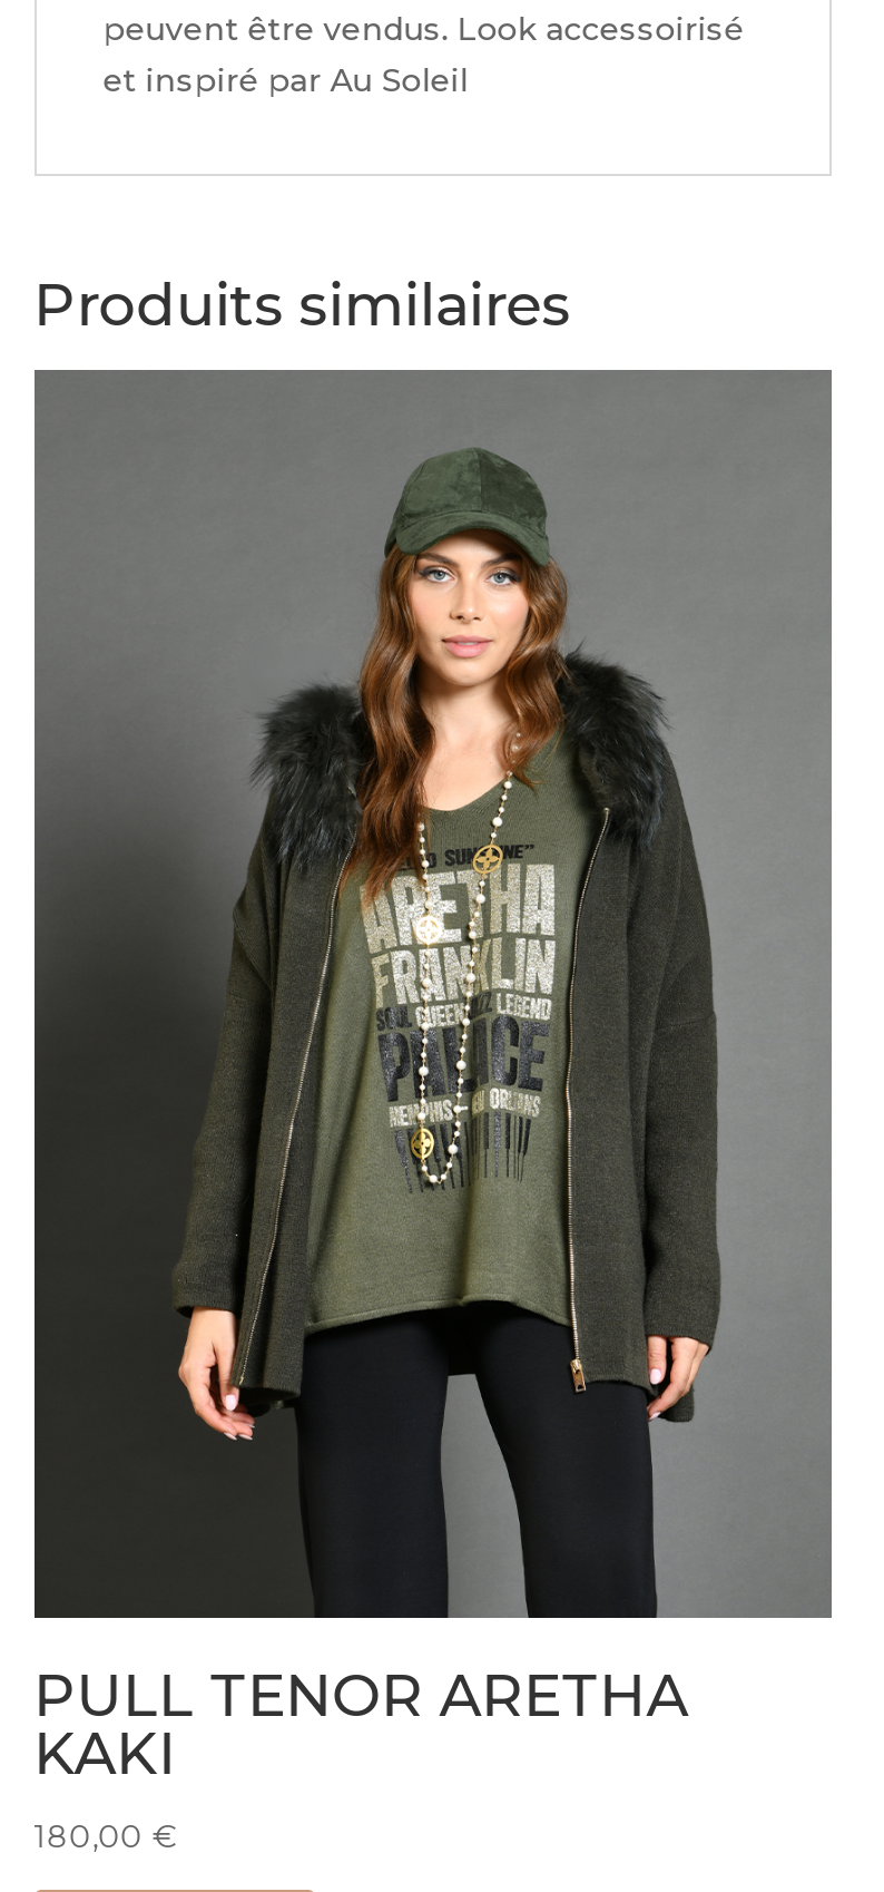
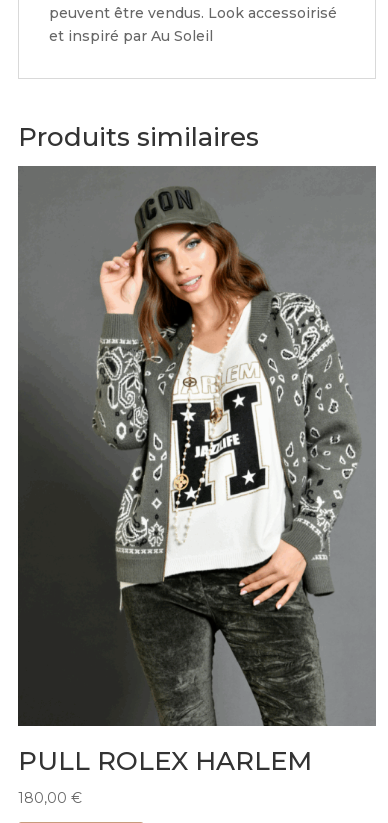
- [image]
- PULL TENOR ARETHA
- KAKI
+ [image]
+ PULL ROLEX HARLEM
